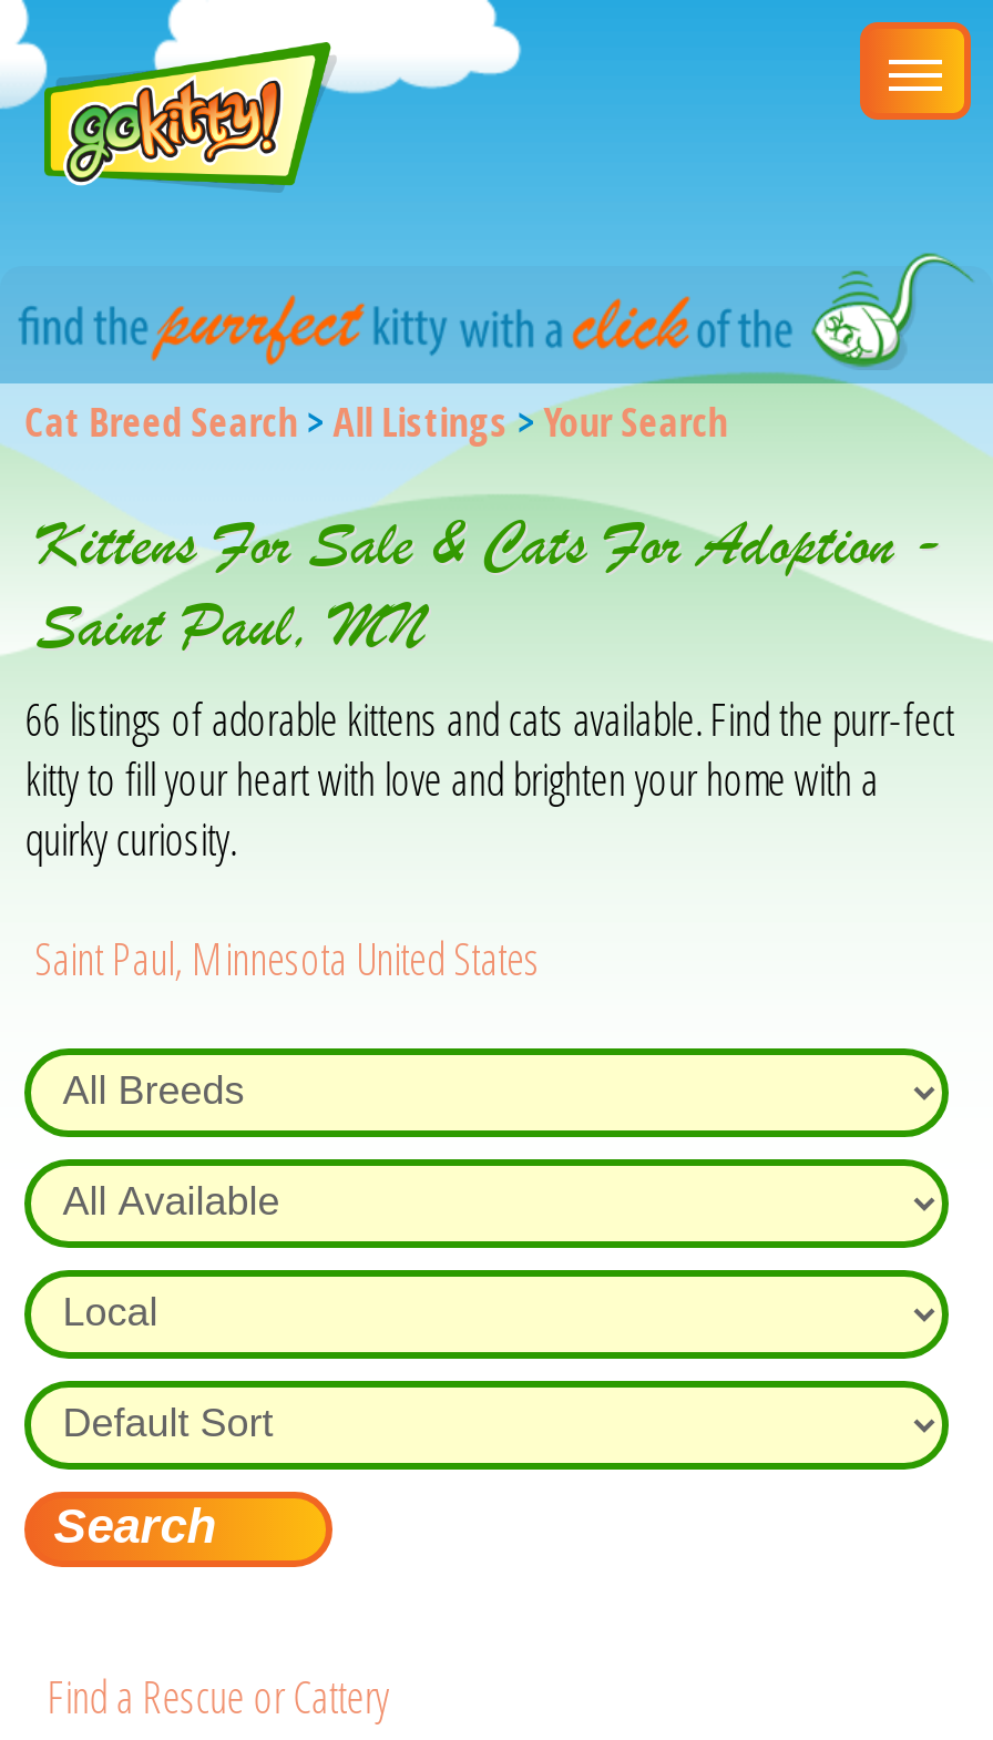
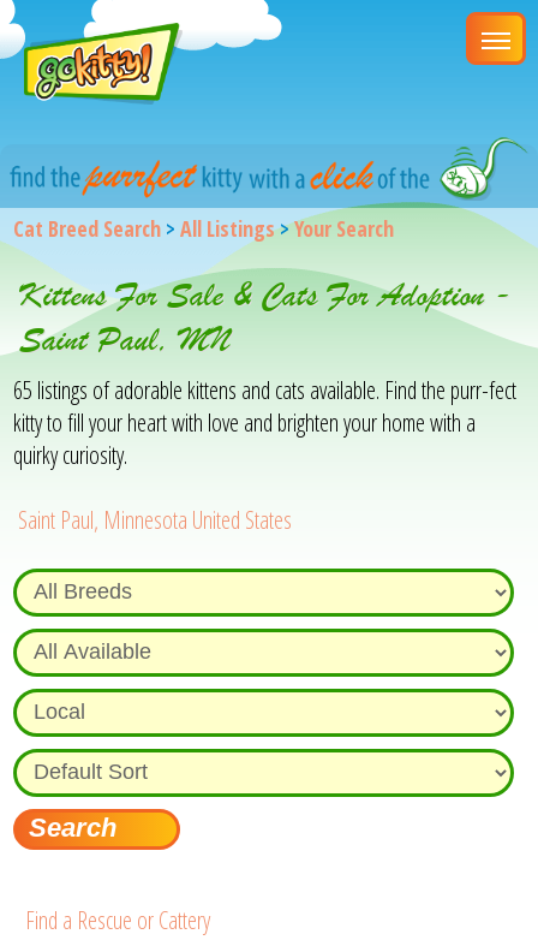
- 66 listings of adorable kittens and cats available. Find the purr-fect
+ 65 listings of adorable kittens and cats available. Find the purr-fect
